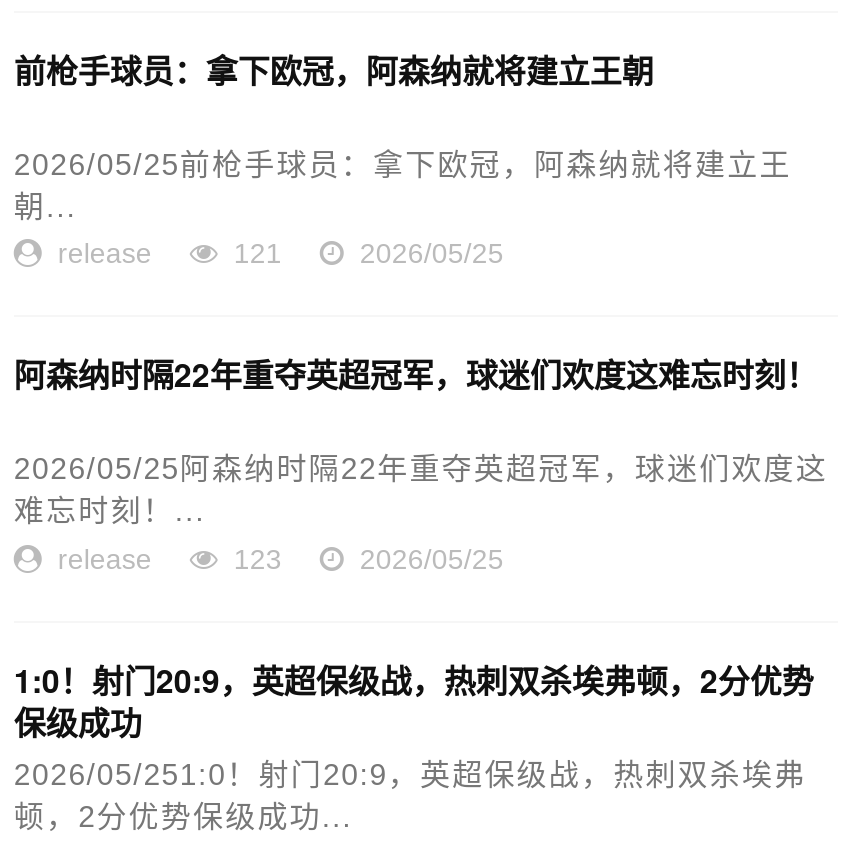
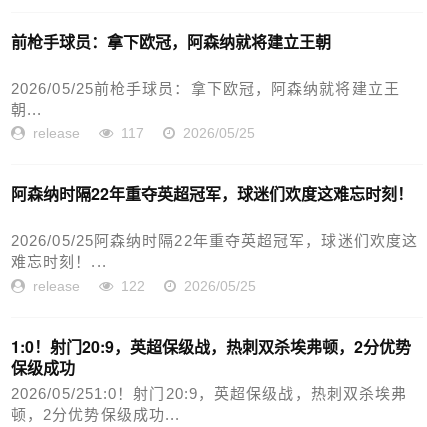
- 121
+ 117

- 123
+ 122
